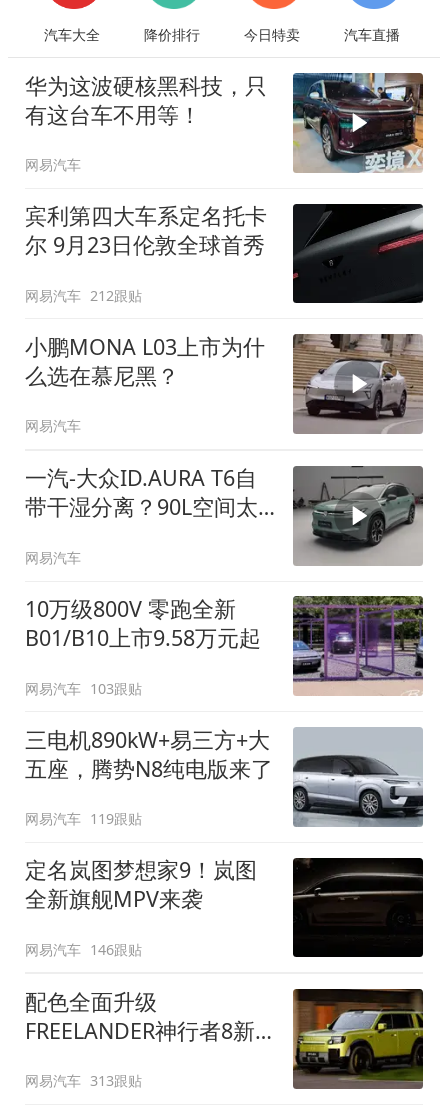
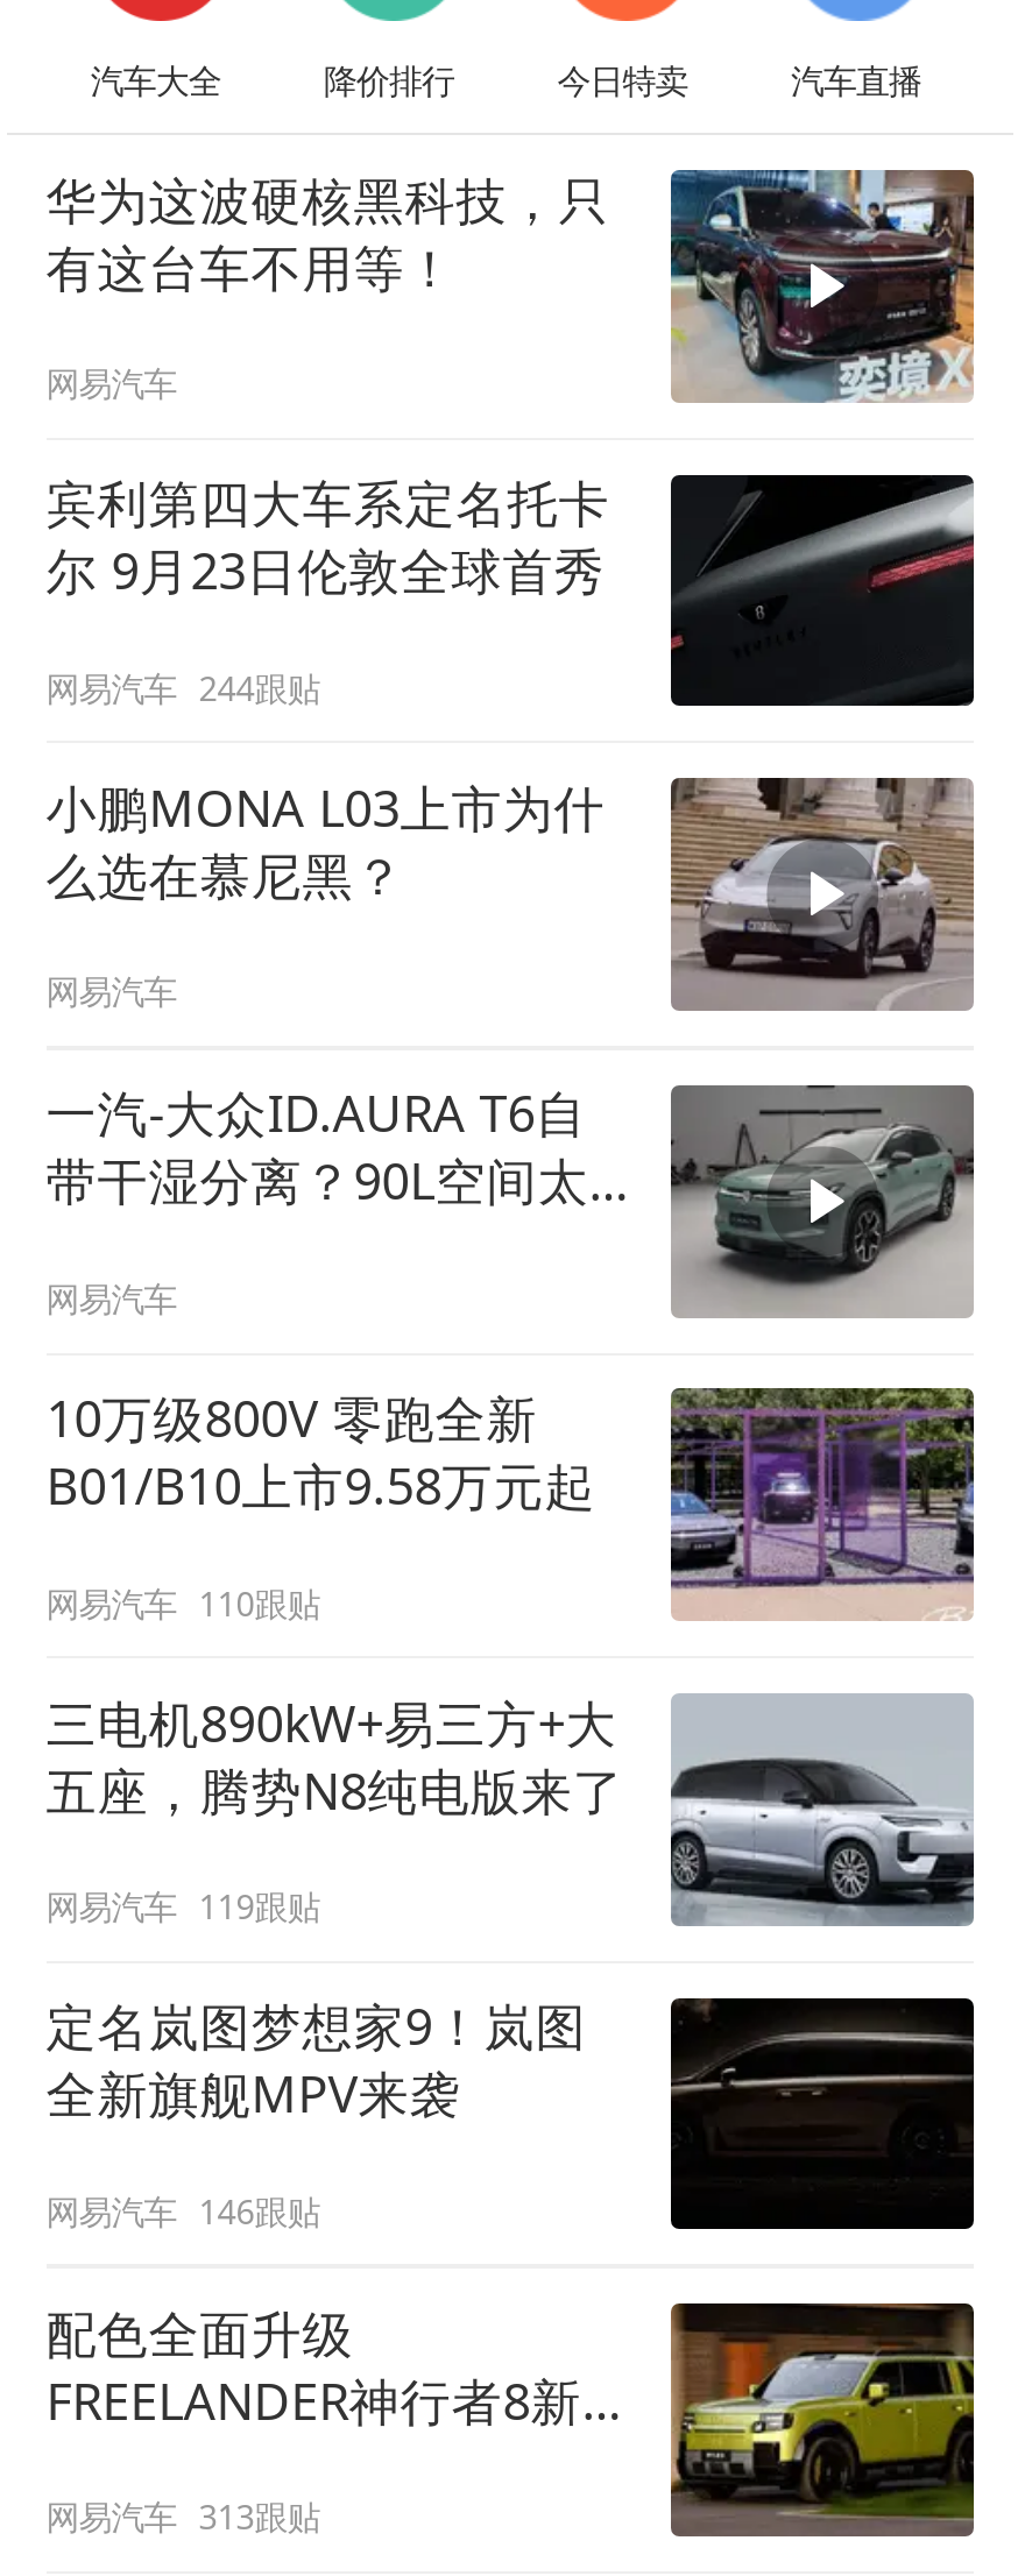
- 网易汽车 212跟贴
+ 网易汽车 244跟贴

- 网易汽车 103跟贴
+ 网易汽车 110跟贴
